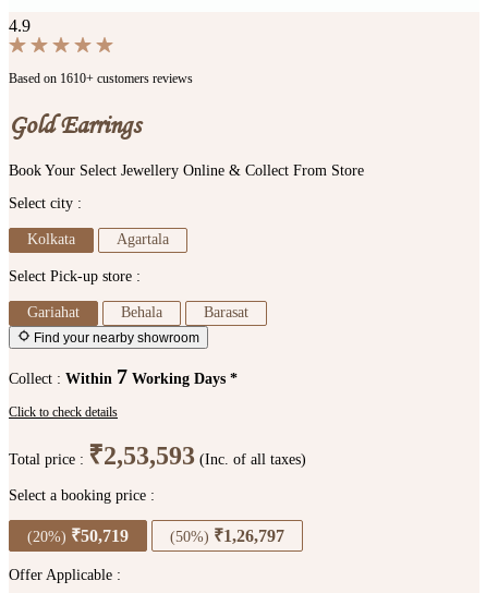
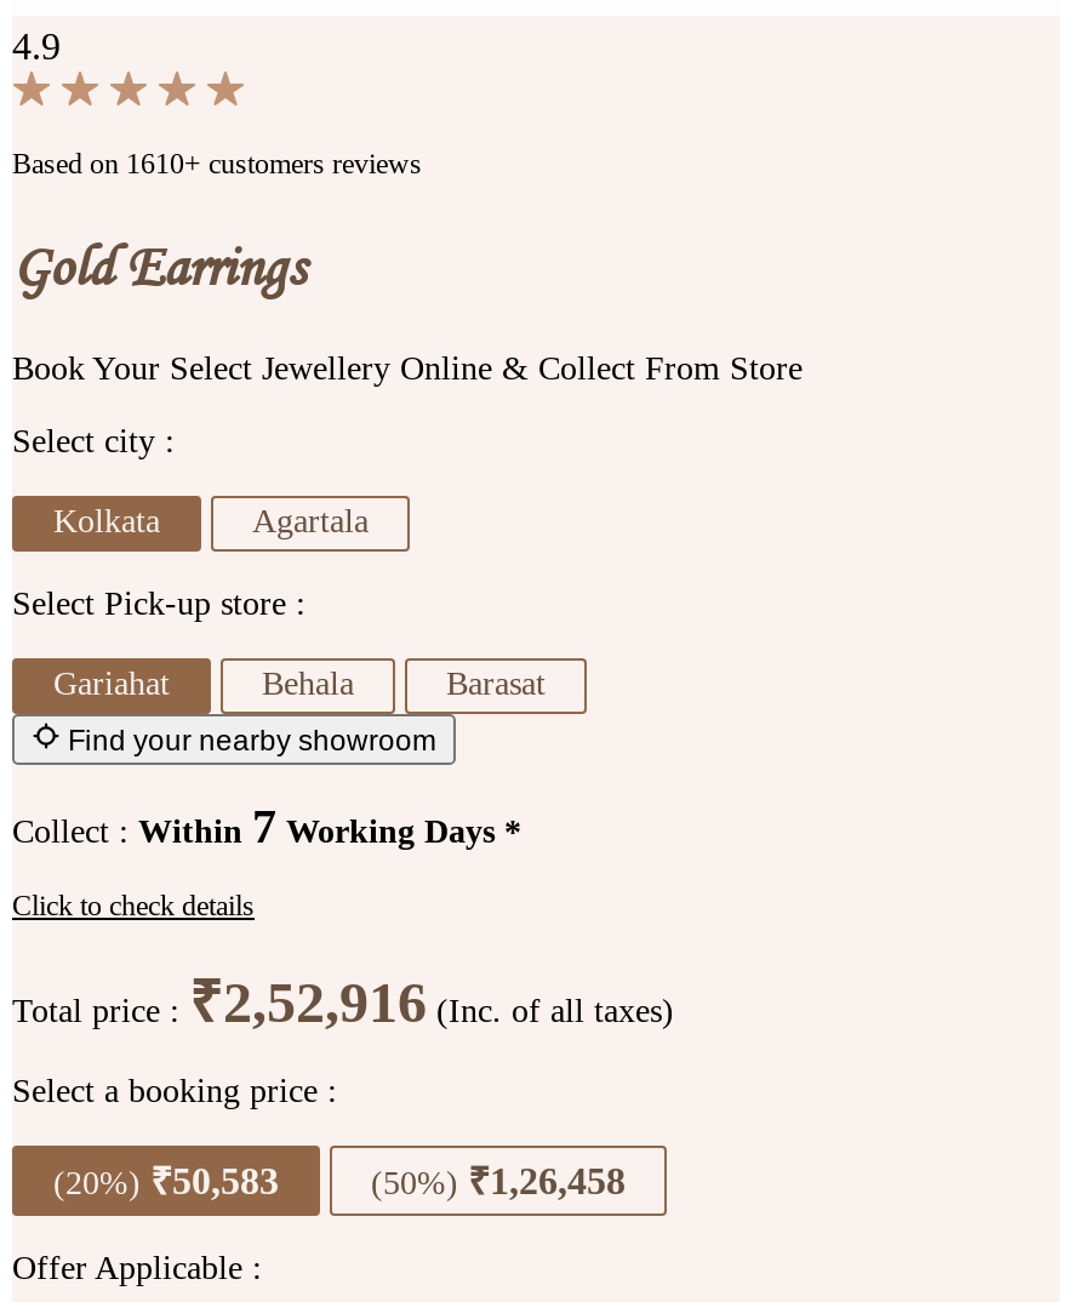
- Total price : ₹2,53,593 (Inc. of all taxes)
+ Total price : ₹2,52,916 (Inc. of all taxes)

- (20%) ₹50,719
+ (20%) ₹50,583

- (50%) ₹1,26,797
+ (50%) ₹1,26,458
